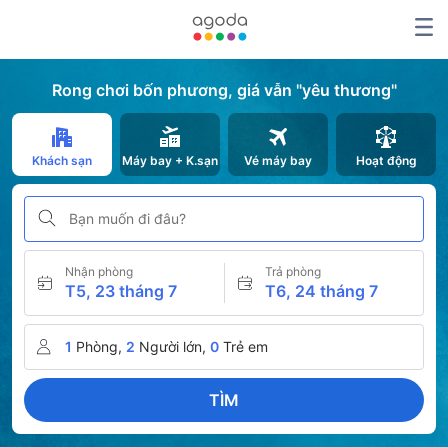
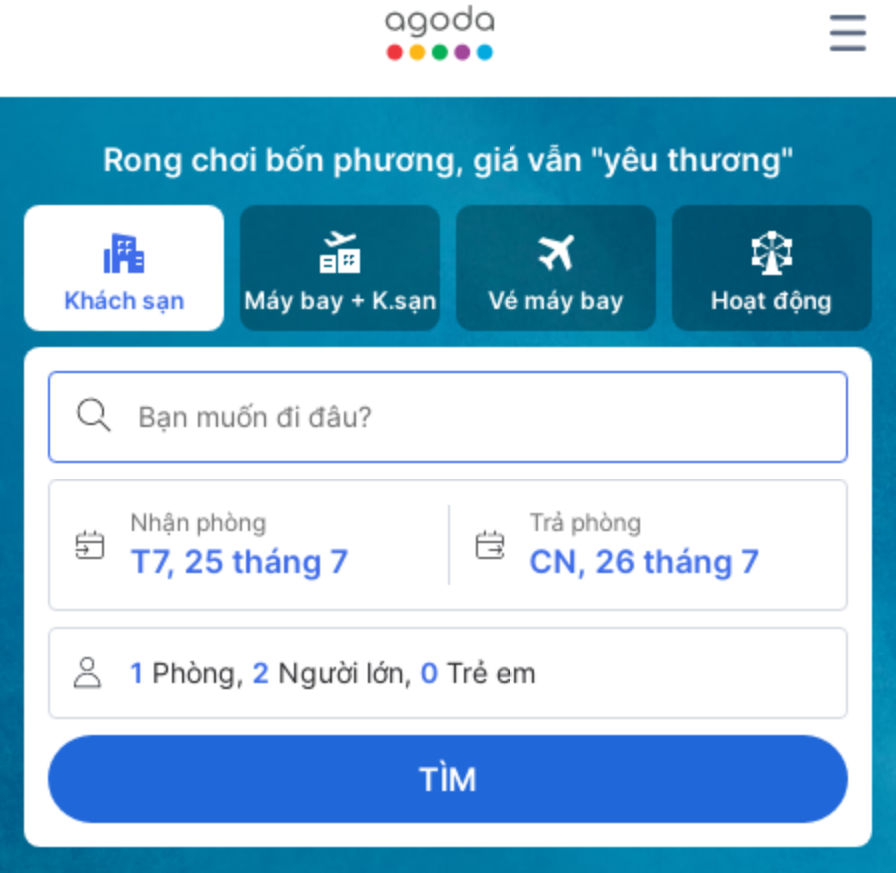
- T5, 23 tháng 7
+ T7, 25 tháng 7

- T6, 24 tháng 7
+ CN, 26 tháng 7
